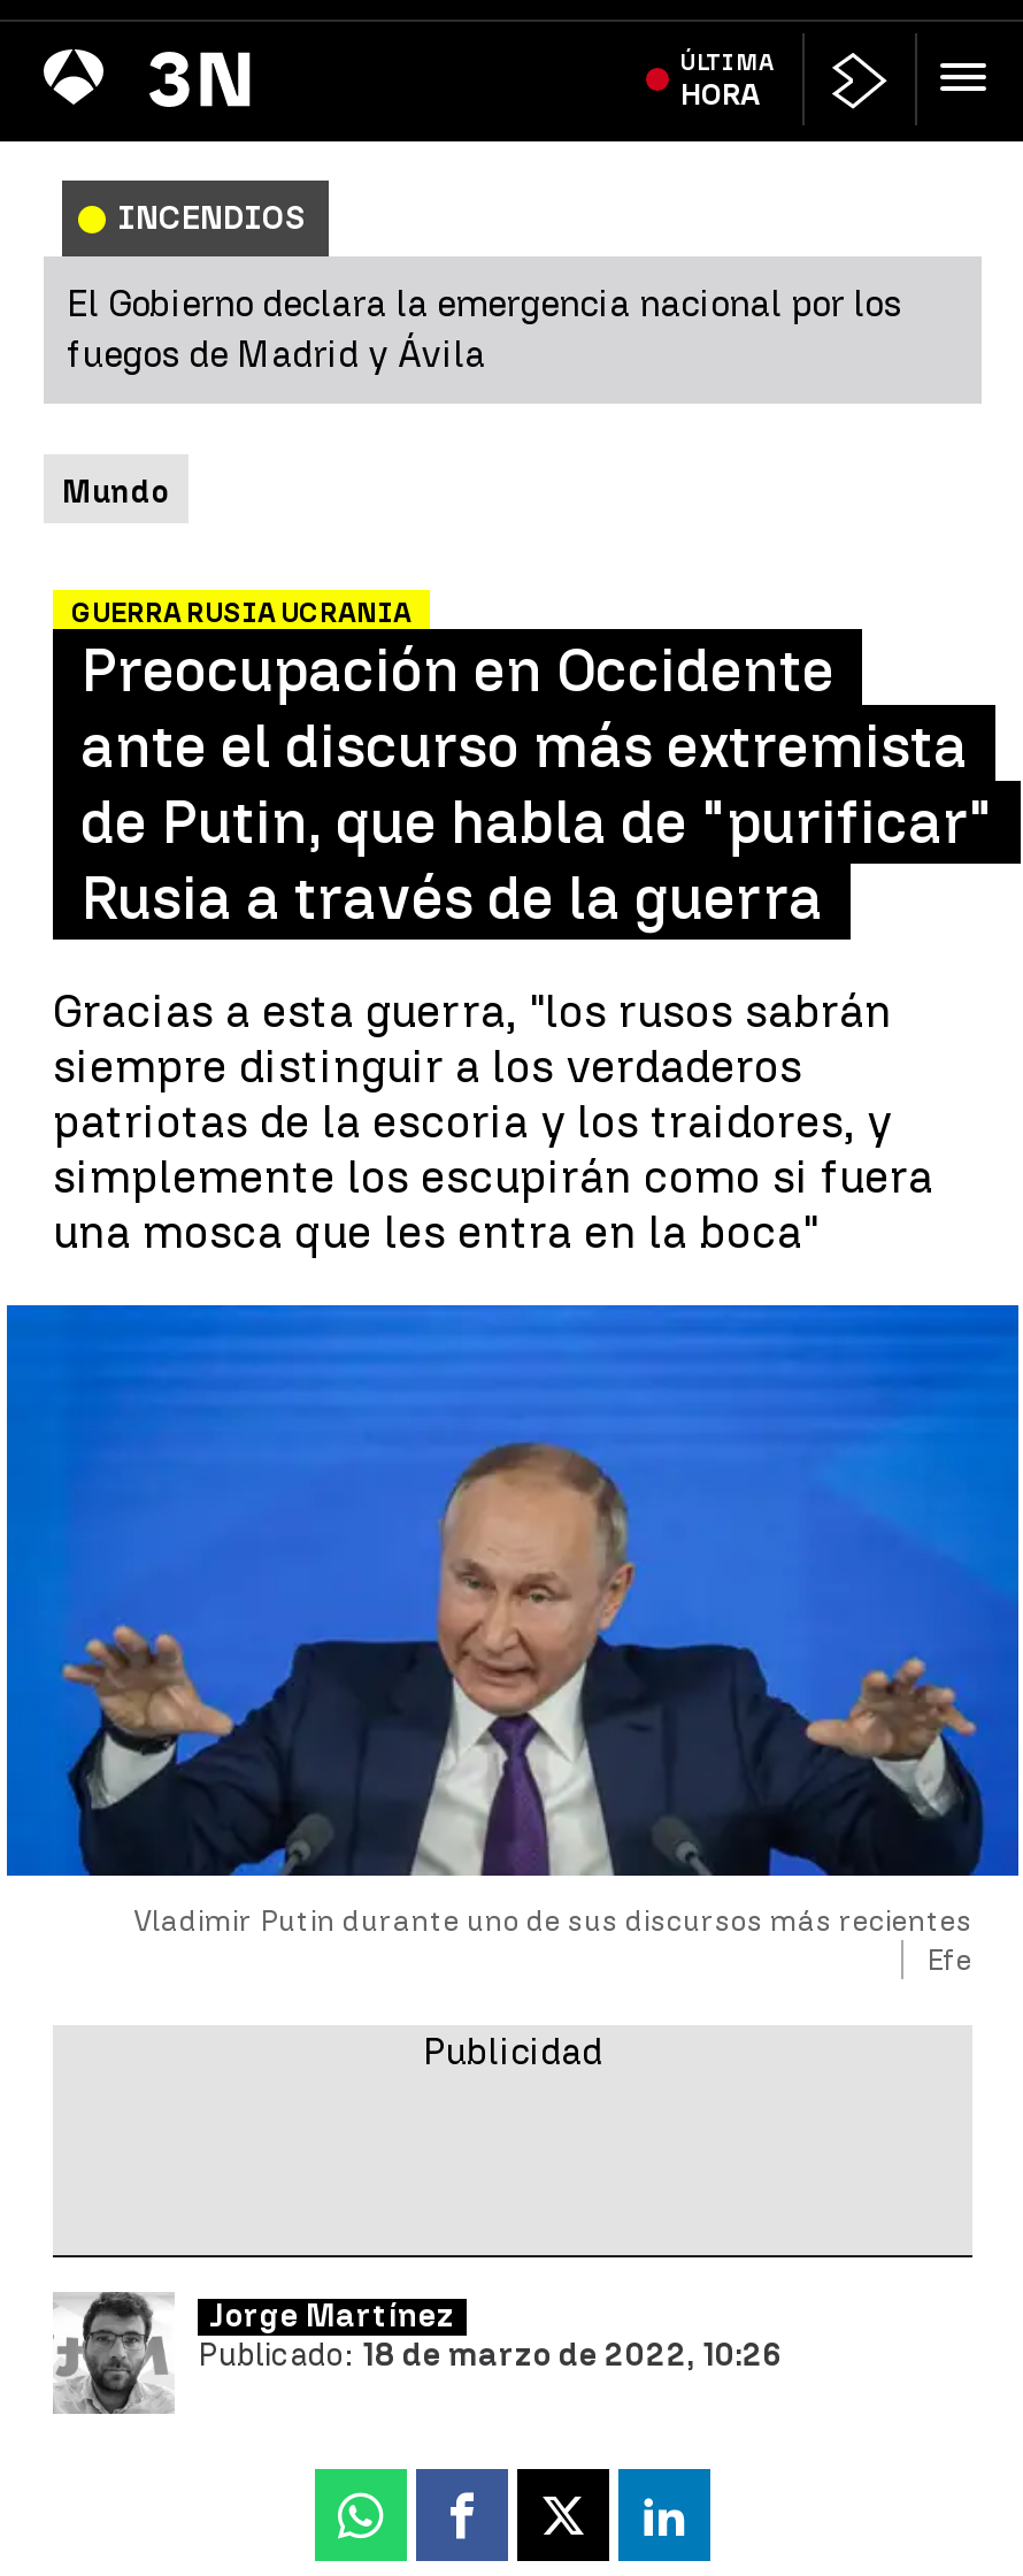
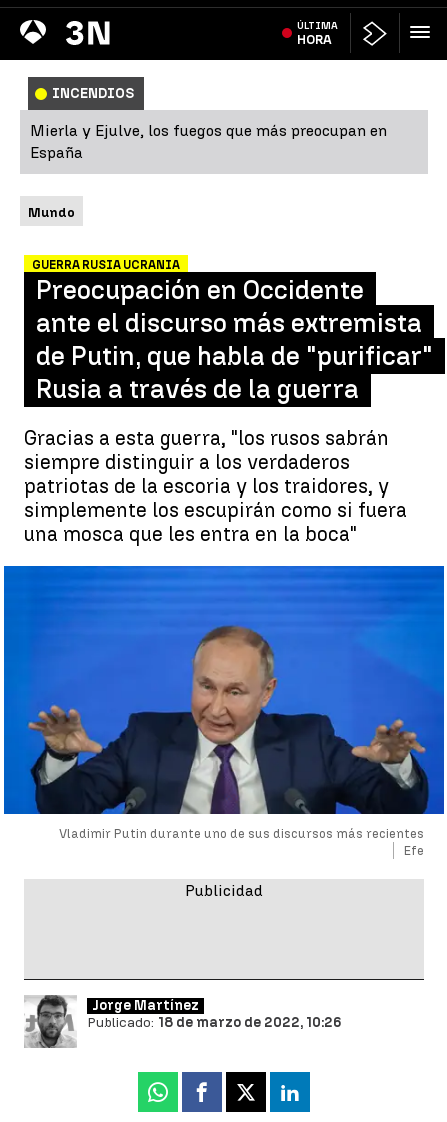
- El Gobierno declara la emergencia nacional por los
- fuegos de Madrid y Ávila
+ Mierla y Ejulve, los fuegos que más preocupan en
+ España
